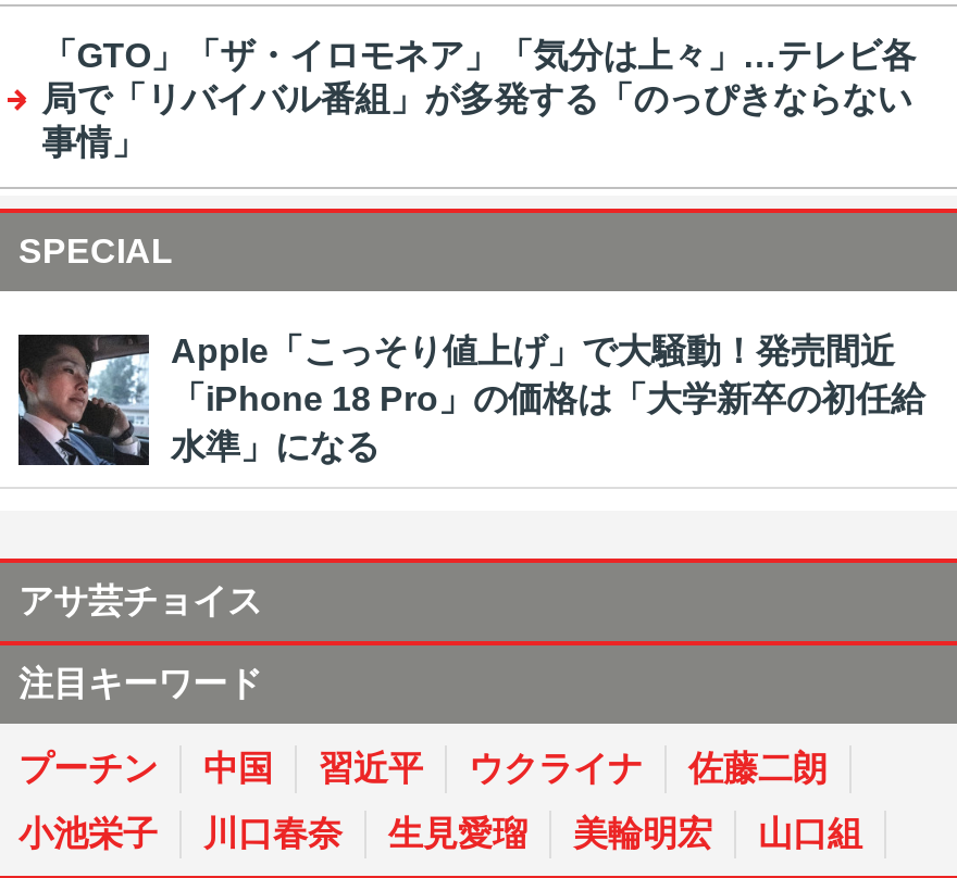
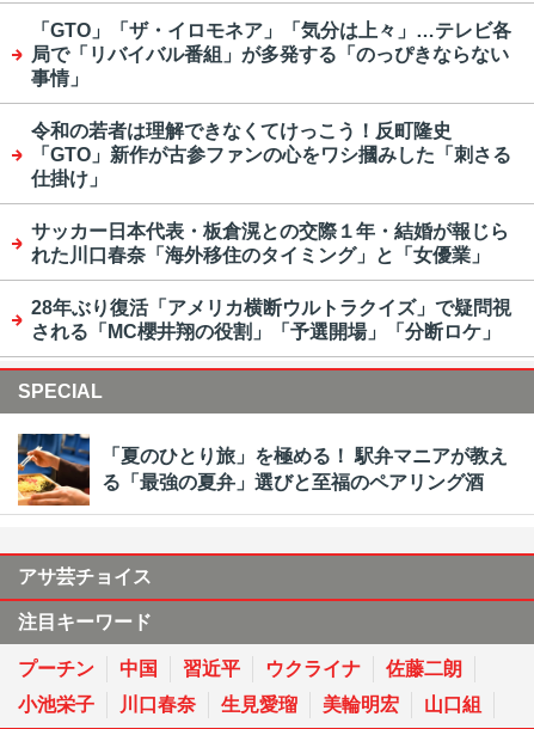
+ 令和の若者は理解できなくてけっこう！反町隆史
+ 「GTO」新作が古参ファンの心をワシ摑みした「刺さる
+ 仕掛け」
+ サッカー日本代表・板倉滉との交際１年・結婚が報じら
+ れた川口春奈「海外移住のタイミング」と「女優業」
+ 28年ぶり復活「アメリカ横断ウルトラクイズ」で疑問視
+ される「MC櫻井翔の役割」「予選開場」「分断ロケ」

- [image]
- Apple「こっそり値上げ」で大騒動！発売間近
- 「iPhone 18 Pro」の価格は「大学新卒の初任給
- 水準」になる
+ [image]
+ 「夏のひとり旅」を極める！ 駅弁マニアが教え
+ る「最強の夏弁」選びと至福のペアリング酒
